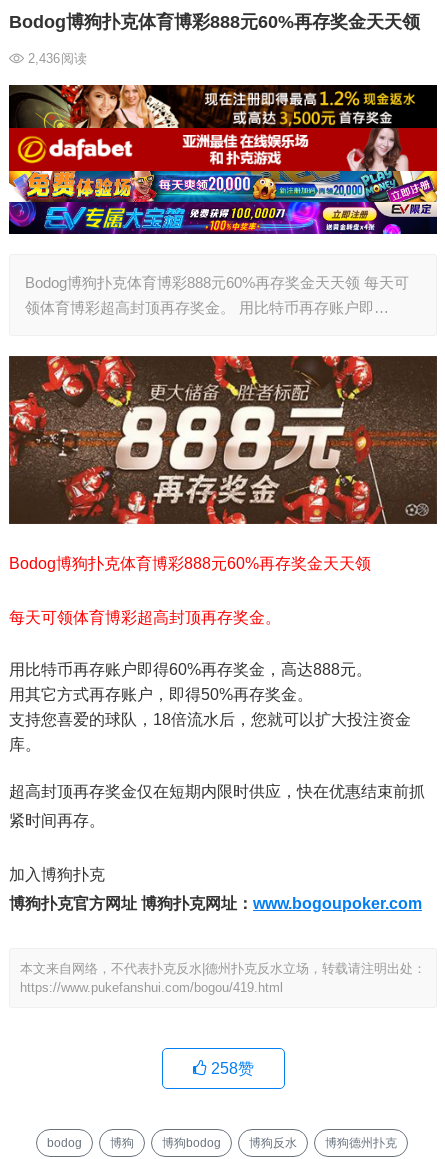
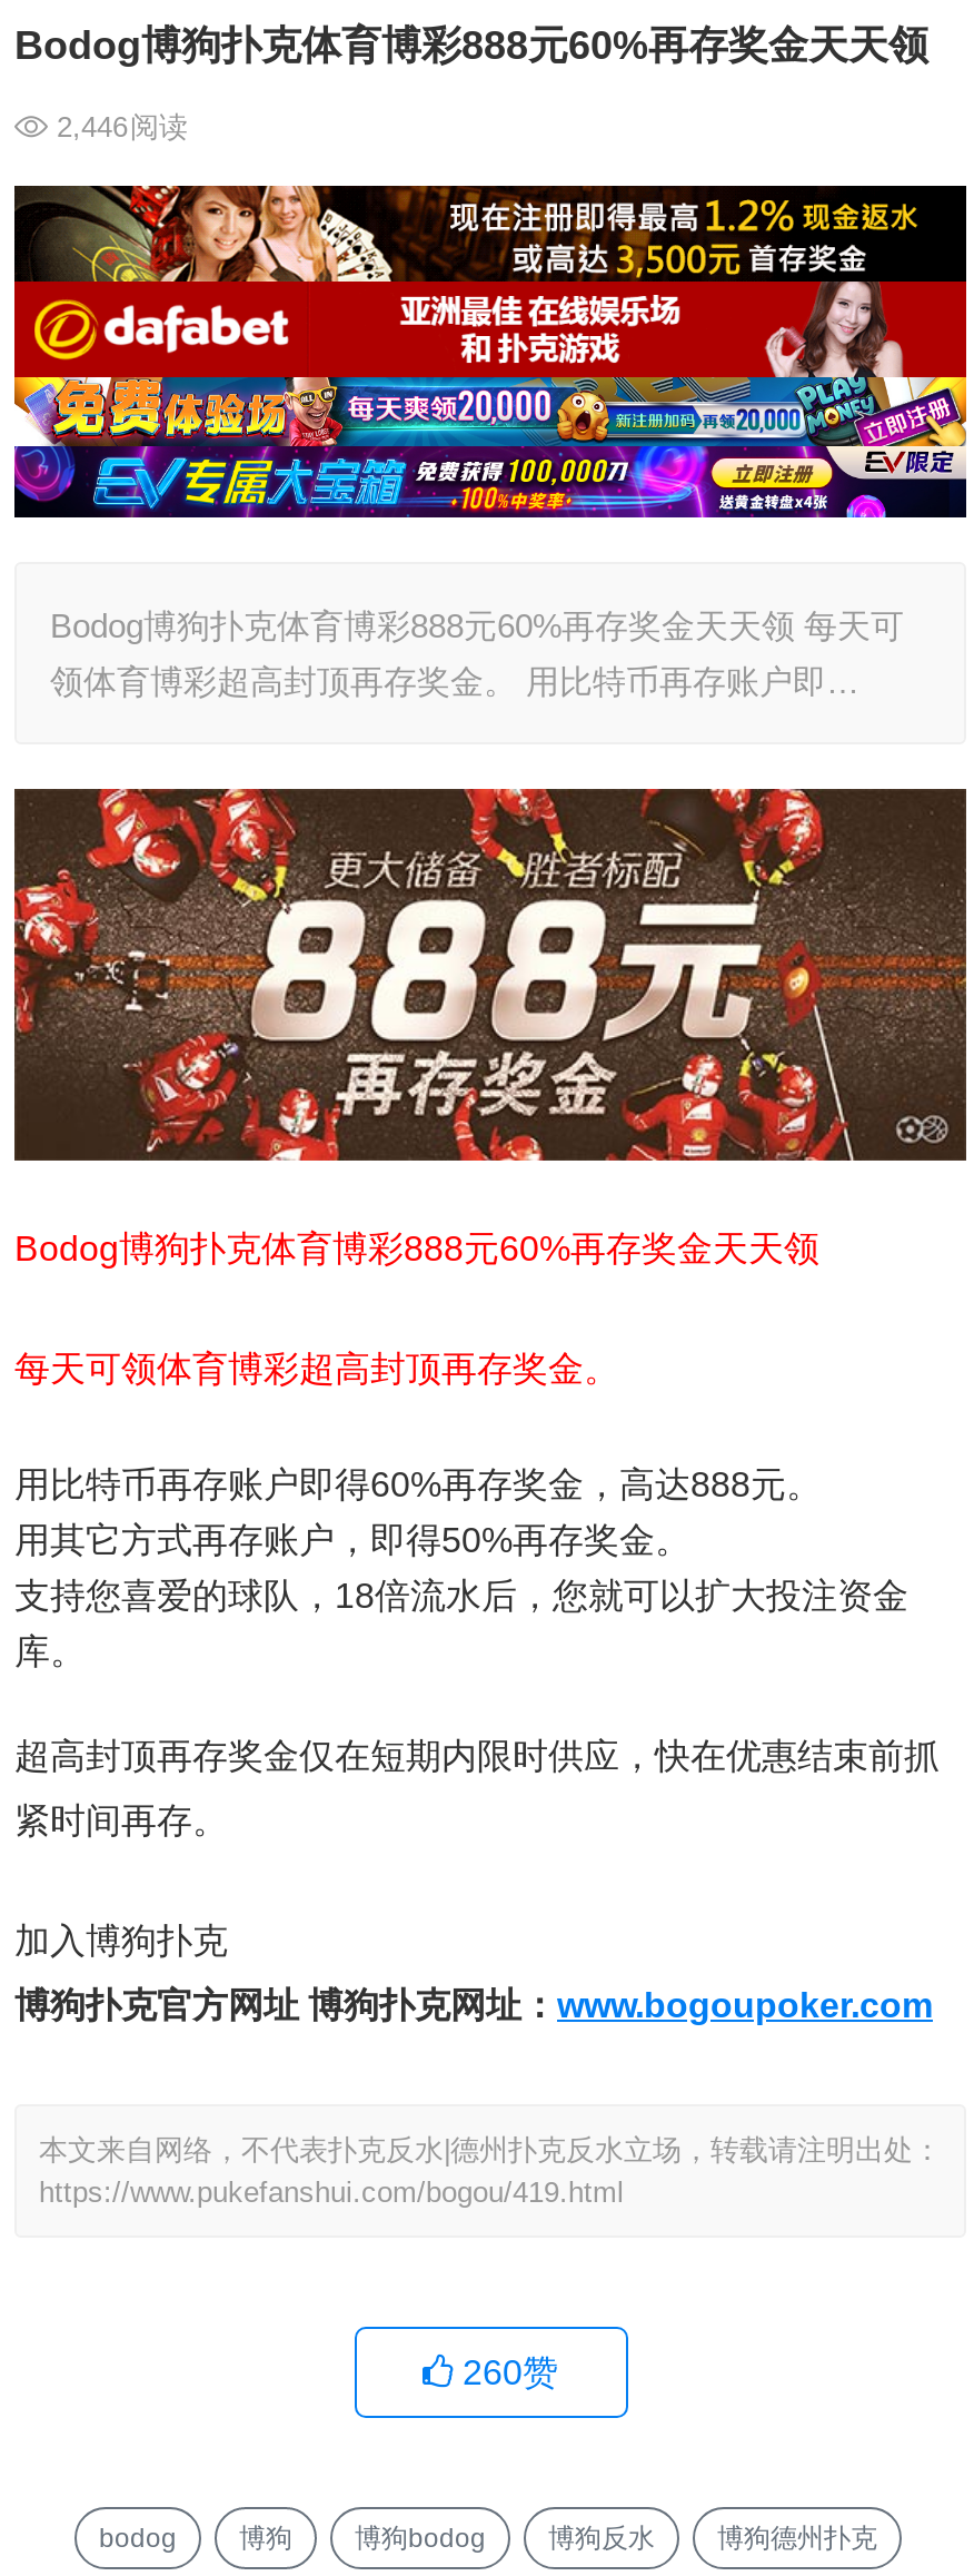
- 2,436阅读
+ 2,446阅读

- 258赞
+ 260赞
